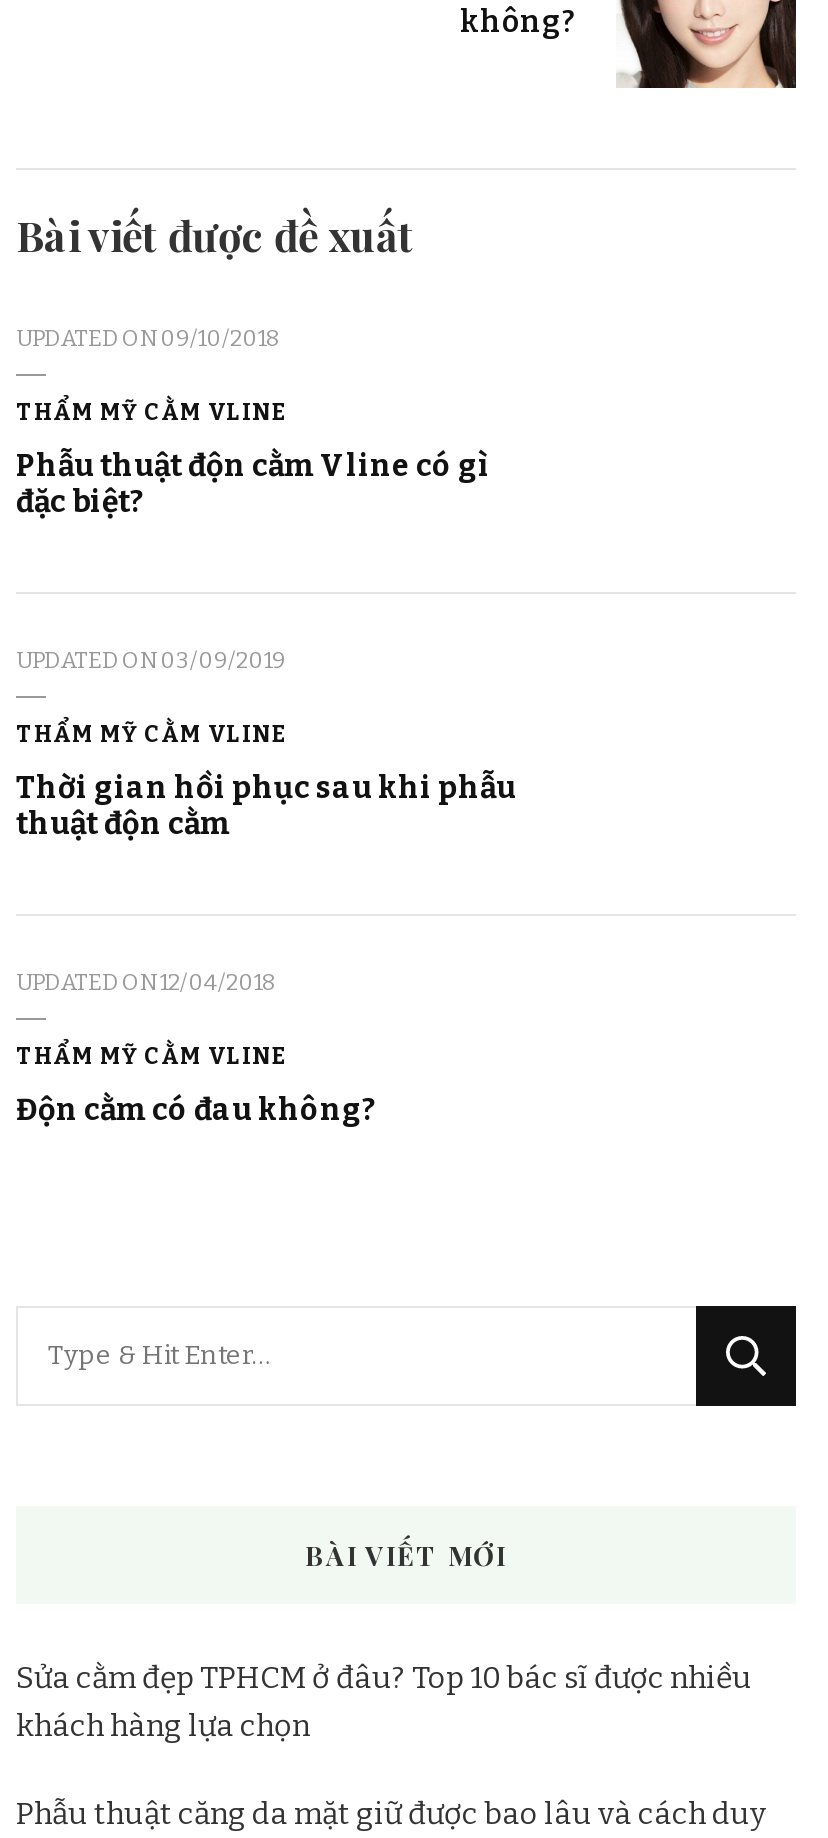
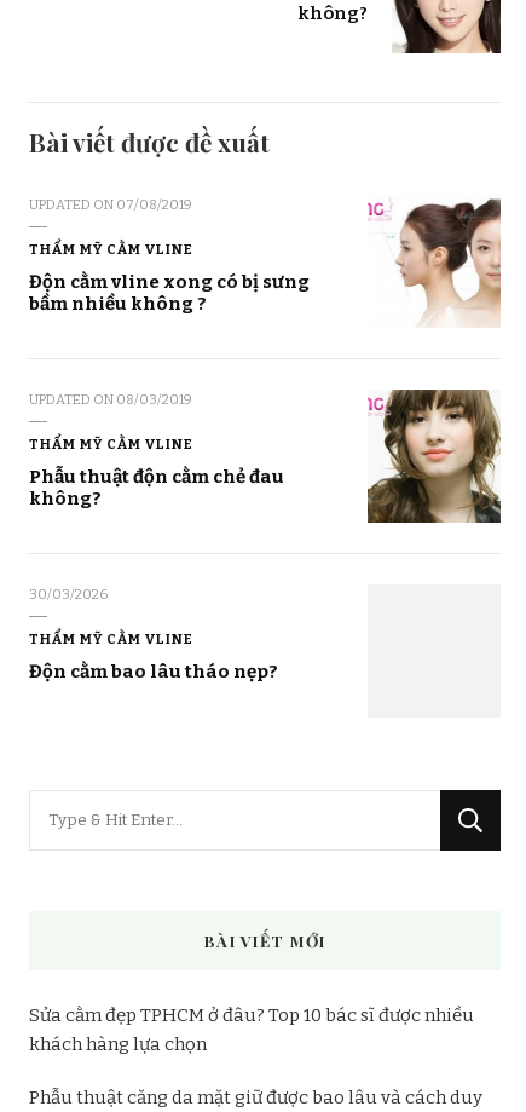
+ [image]

- UPDATED ON 09/10/2018
+ UPDATED ON 07/08/2019

+ [image]

- Phẫu thuật độn cằm Vline có gì
- đặc biệt?
+ Độn cằm vline xong có bị sưng
+ bầm nhiều không ?

- UPDATED ON 03/09/2019
+ UPDATED ON 08/03/2019

- Thời gian hồi phục sau khi phẫu
- thuật độn cằm
+ Phẫu thuật độn cằm chẻ đau
+ không?

- UPDATED ON12/04/2018
+ 30/03/2026

- Độn cằm có đau không?
+ Độn cằm bao lâu tháo nẹp?
